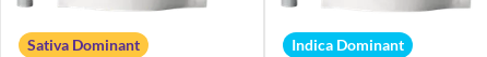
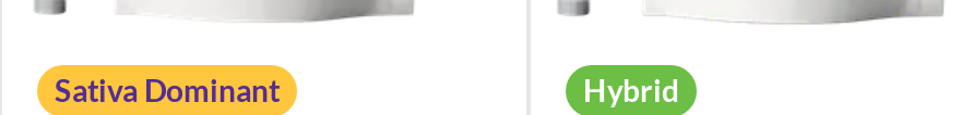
- Indica Dominant
+ Hybrid
